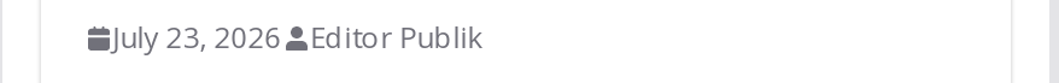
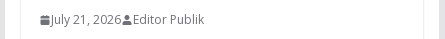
- July 23, 2026 Editor Publik
+ July 21, 2026 Editor Publik
